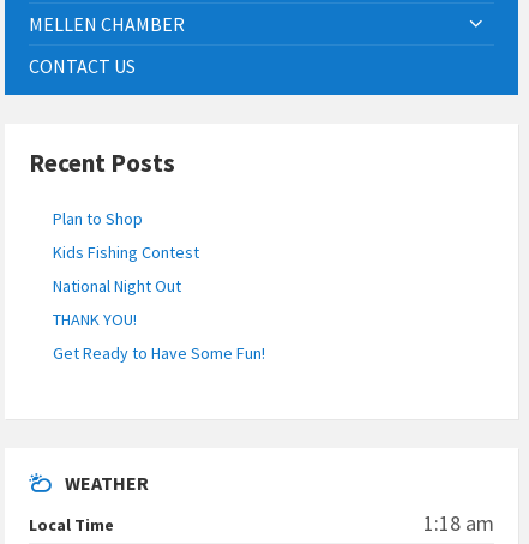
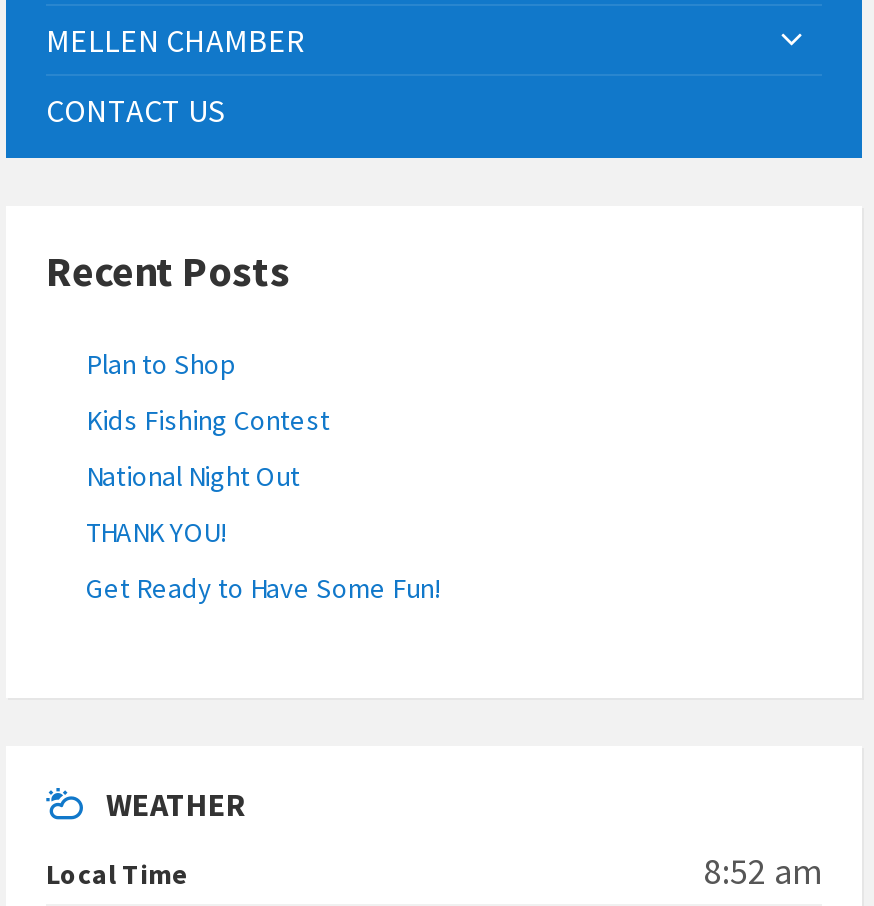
- 1:18 am
+ 8:52 am
